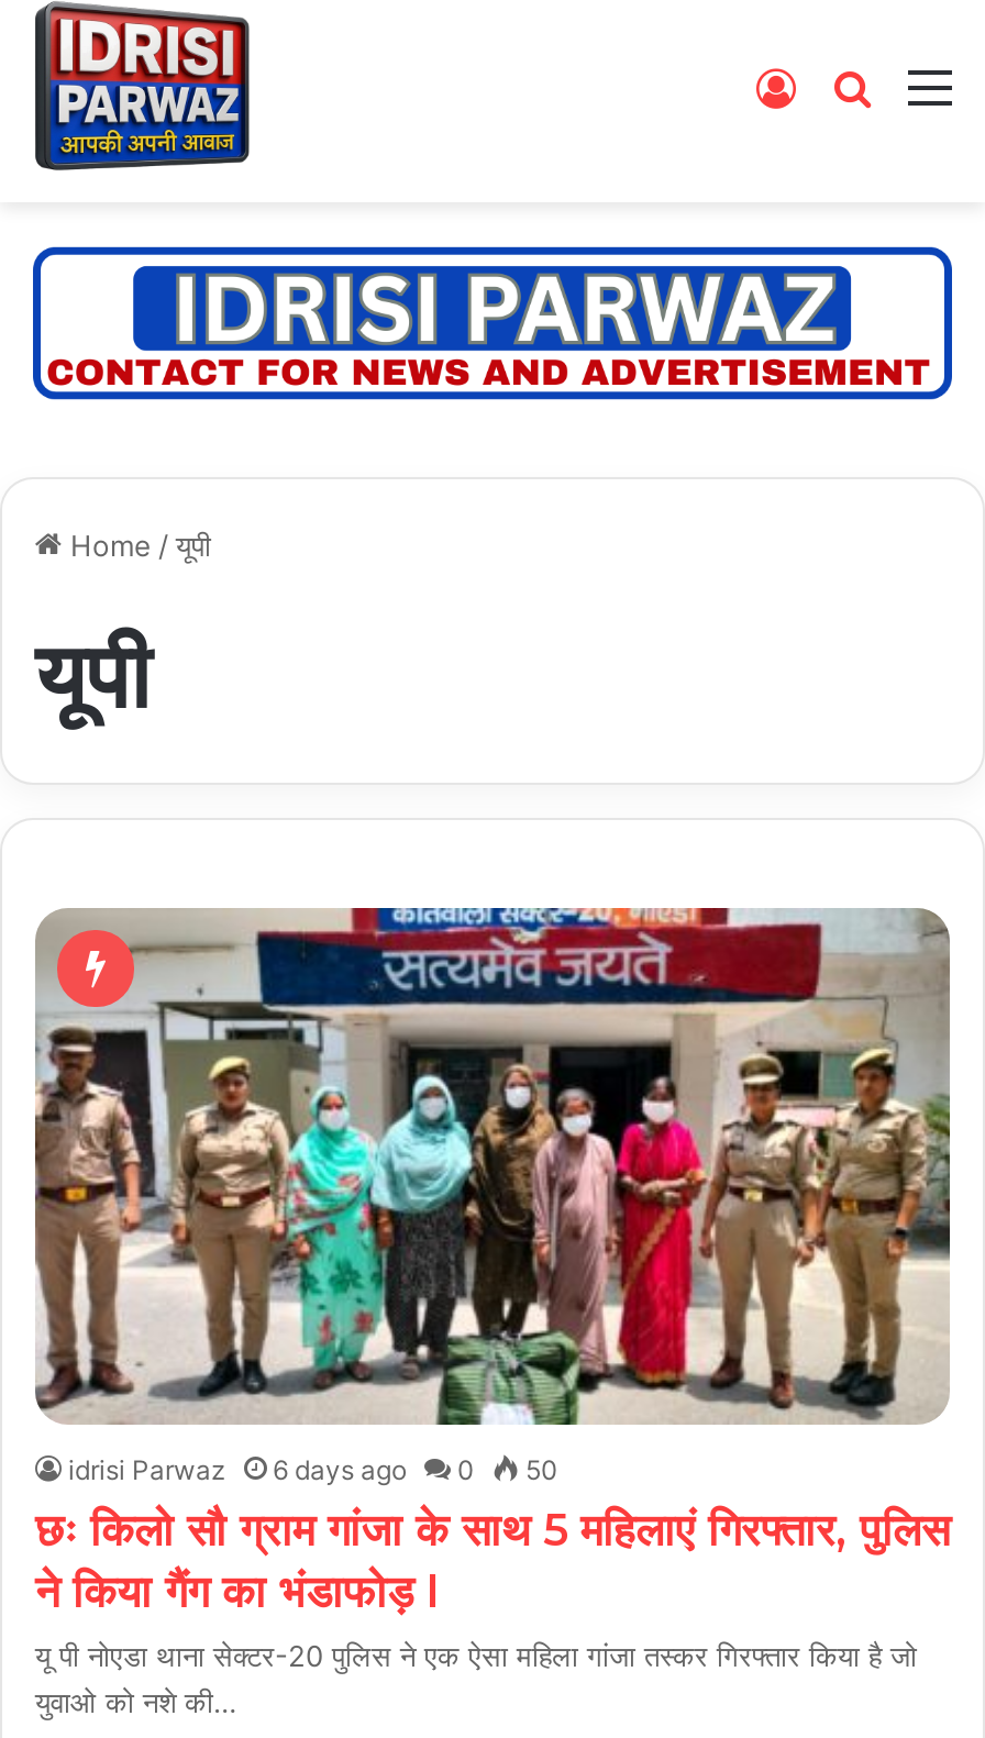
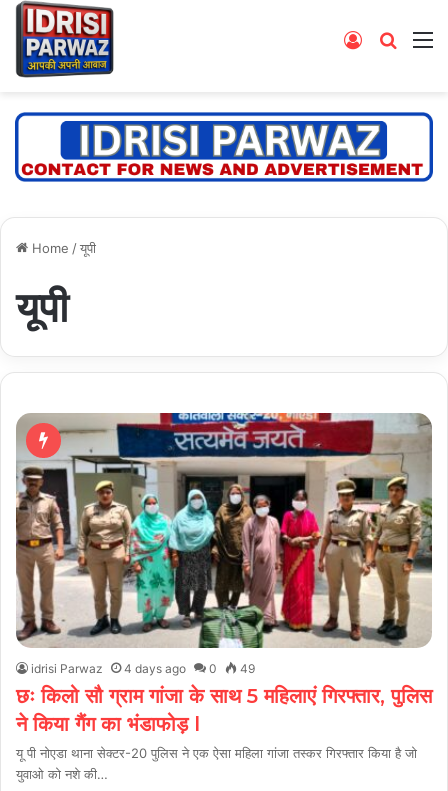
- 6 days ago
+ 4 days ago

- 50
+ 49
